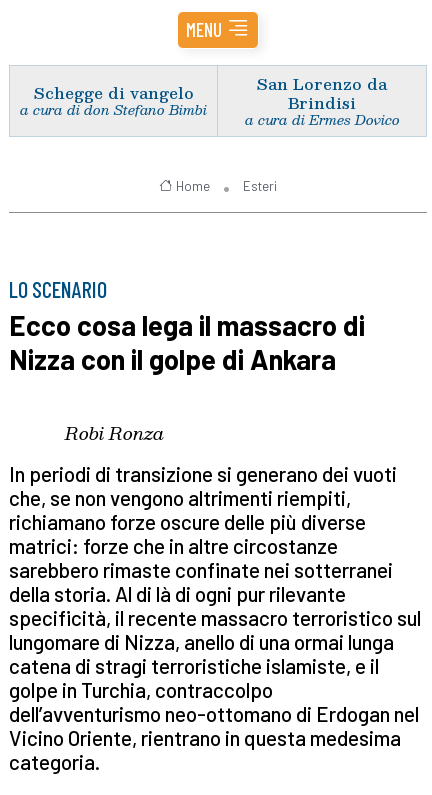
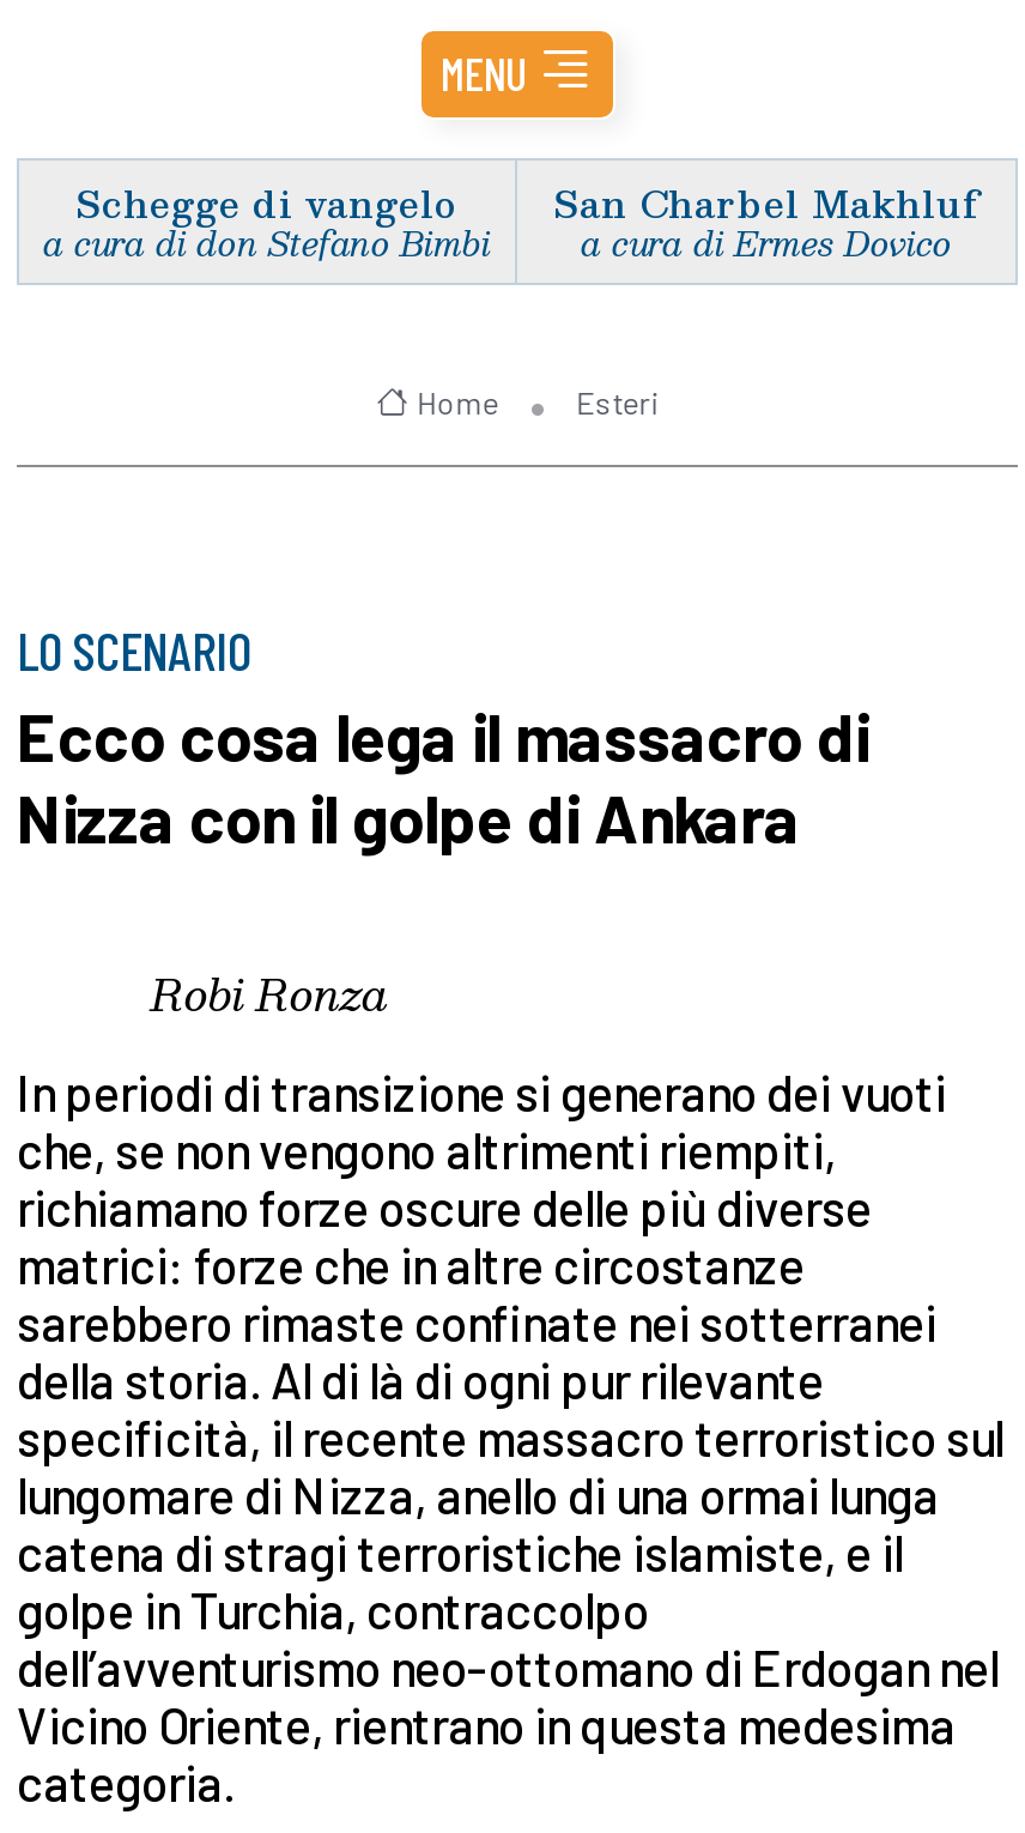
- San Lorenzo da
- Brindisi
+ San Charbel Makhluf
